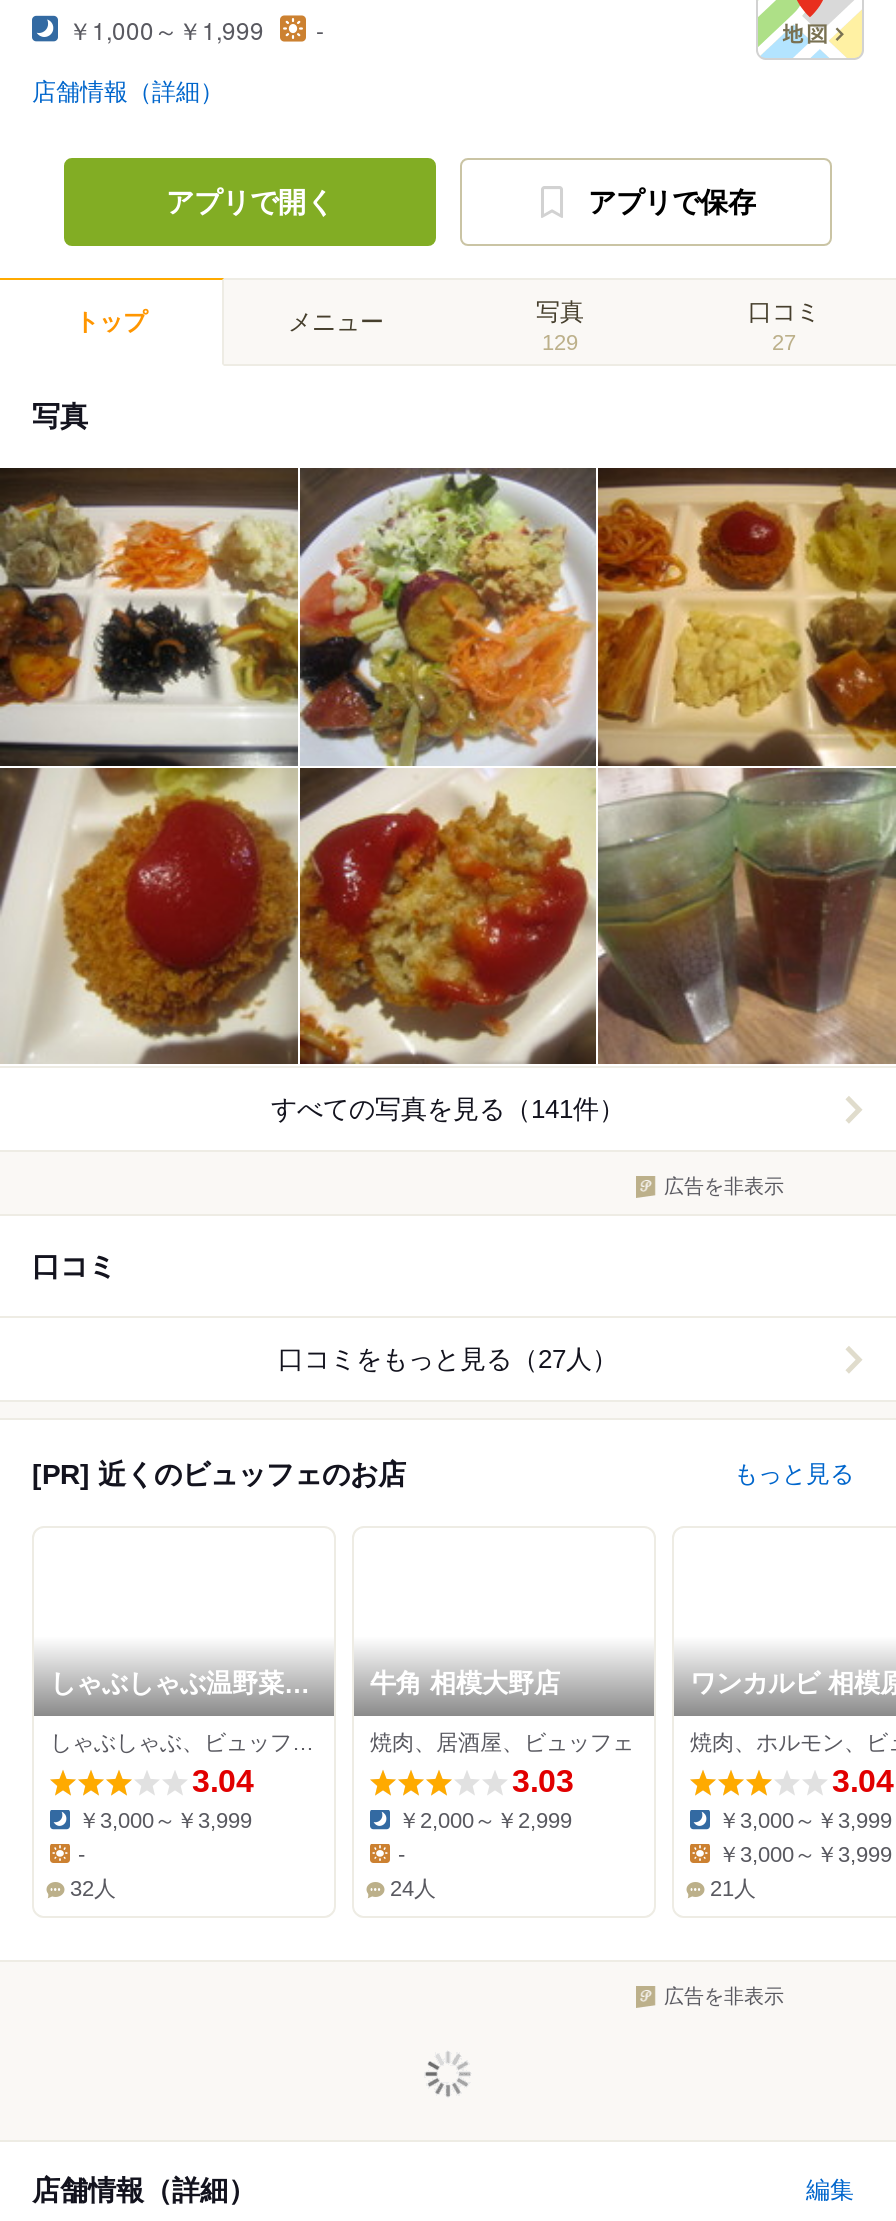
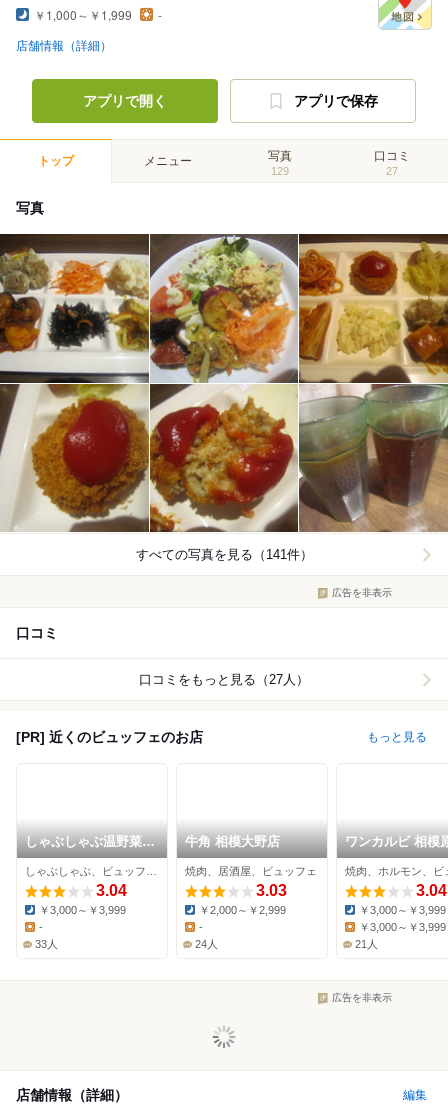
- 32人
+ 33人
